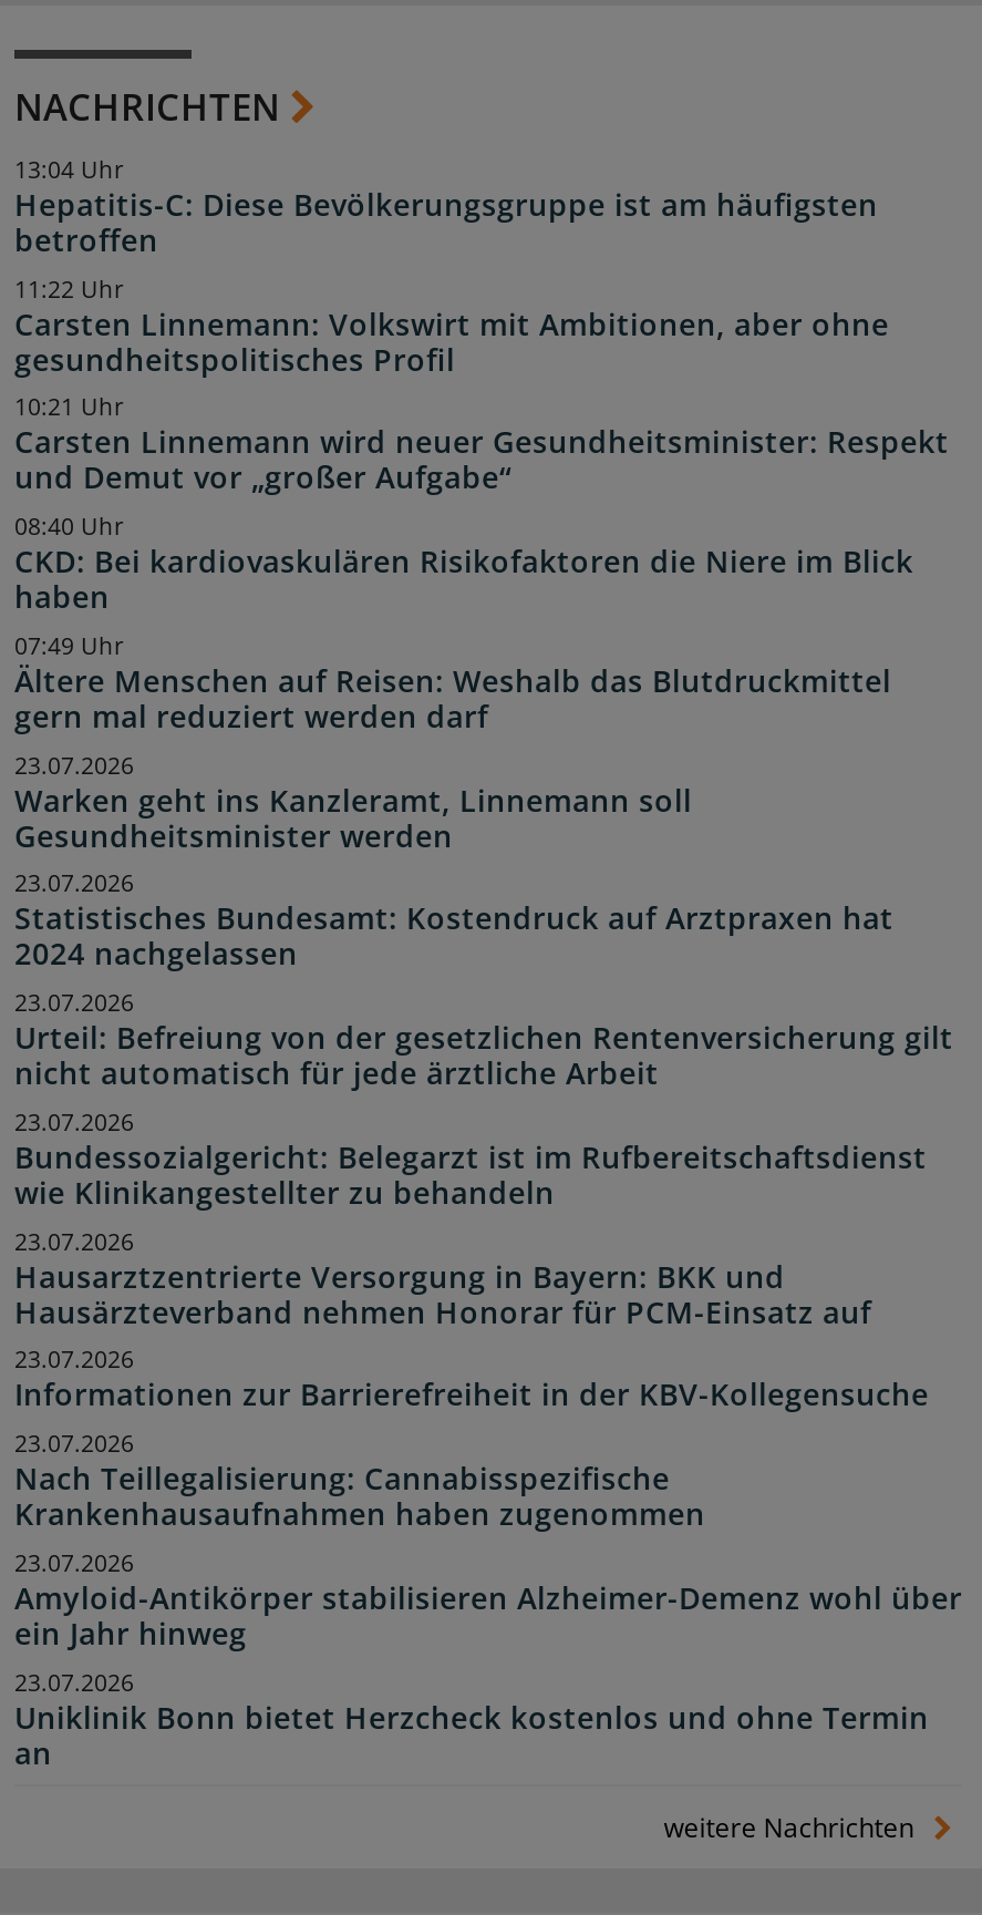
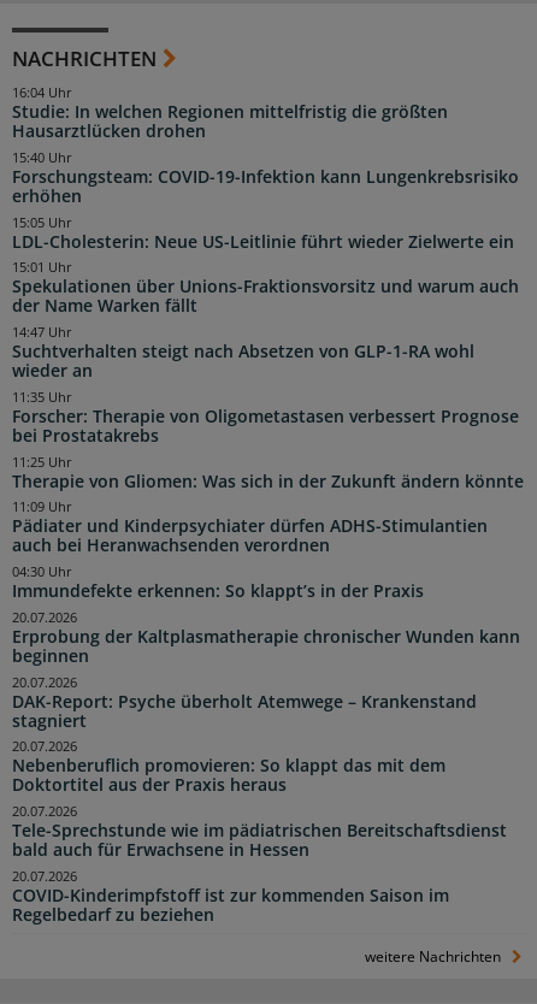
- 13:04 Uhr
+ 16:04 Uhr

- Hepatitis-C: Diese Bevölkerungsgruppe ist am häufigsten
- betroffen
+ Studie: In welchen Regionen mittelfristig die größten
+ Hausarztlücken drohen

- 11:22 Uhr
+ 15:40 Uhr

- Carsten Linnemann: Volkswirt mit Ambitionen, aber ohne
- gesundheitspolitisches Profil
+ Forschungsteam: COVID-19-Infektion kann Lungenkrebsrisiko
+ erhöhen

- 10:21 Uhr
+ 15:05 Uhr

- Carsten Linnemann wird neuer Gesundheitsminister: Respekt
- und Demut vor „großer Aufgabe“
+ LDL-Cholesterin: Neue US-Leitlinie führt wieder Zielwerte ein

- 08:40 Uhr
+ 15:01 Uhr

- CKD: Bei kardiovaskulären Risikofaktoren die Niere im Blick
- haben
+ Spekulationen über Unions-Fraktionsvorsitz und warum auch
+ der Name Warken fällt

- 07:49 Uhr
+ 14:47 Uhr

- Ältere Menschen auf Reisen: Weshalb das Blutdruckmittel
- gern mal reduziert werden darf
+ Suchtverhalten steigt nach Absetzen von GLP-1-RA wohl
+ wieder an

- 23.07.2026
+ 11:35 Uhr

- Warken geht ins Kanzleramt, Linnemann soll
- Gesundheitsminister werden
+ Forscher: Therapie von Oligometastasen verbessert Prognose
+ bei Prostatakrebs

- 23.07.2026
+ 11:25 Uhr

- Statistisches Bundesamt: Kostendruck auf Arztpraxen hat
- 2024 nachgelassen
+ Therapie von Gliomen: Was sich in der Zukunft ändern könnte

- 23.07.2026
+ 11:09 Uhr

- Urteil: Befreiung von der gesetzlichen Rentenversicherung gilt
- nicht automatisch für jede ärztliche Arbeit
+ Pädiater und Kinderpsychiater dürfen ADHS-Stimulantien
+ auch bei Heranwachsenden verordnen

- 23.07.2026
+ 04:30 Uhr

- Bundessozialgericht: Belegarzt ist im Rufbereitschaftsdienst
- wie Klinikangestellter zu behandeln
+ Immundefekte erkennen: So klappt’s in der Praxis

- 23.07.2026
+ 20.07.2026

- Hausarztzentrierte Versorgung in Bayern: BKK und
- Hausärzteverband nehmen Honorar für PCM-Einsatz auf
+ Erprobung der Kaltplasmatherapie chronischer Wunden kann
+ beginnen

- 23.07.2026
+ 20.07.2026

- Informationen zur Barrierefreiheit in der KBV-Kollegensuche
+ DAK-Report: Psyche überholt Atemwege – Krankenstand
+ stagniert

- 23.07.2026
+ 20.07.2026

- Nach Teillegalisierung: Cannabisspezifische
- Krankenhausaufnahmen haben zugenommen
+ Nebenberuflich promovieren: So klappt das mit dem
+ Doktortitel aus der Praxis heraus

- 23.07.2026
+ 20.07.2026

- Amyloid-Antikörper stabilisieren Alzheimer-Demenz wohl über
- ein Jahr hinweg
+ Tele-Sprechstunde wie im pädiatrischen Bereitschaftsdienst
+ bald auch für Erwachsene in Hessen

- 23.07.2026
+ 20.07.2026

- Uniklinik Bonn bietet Herzcheck kostenlos und ohne Termin
- an
+ COVID-Kinderimpfstoff ist zur kommenden Saison im
+ Regelbedarf zu beziehen
